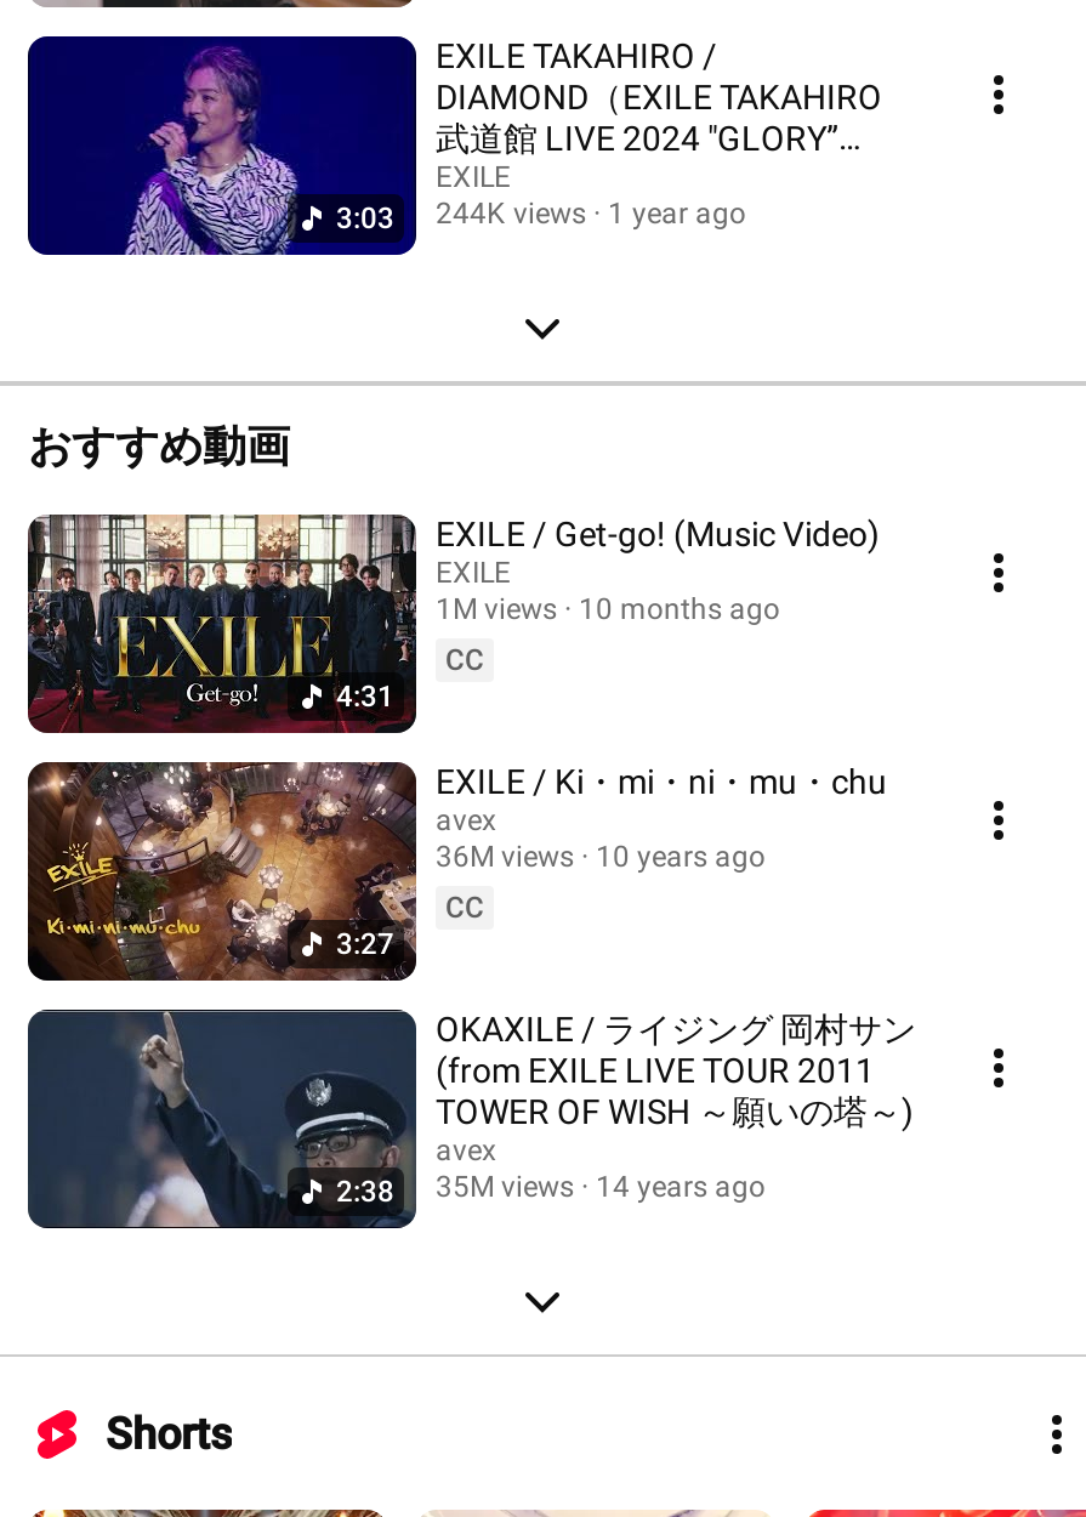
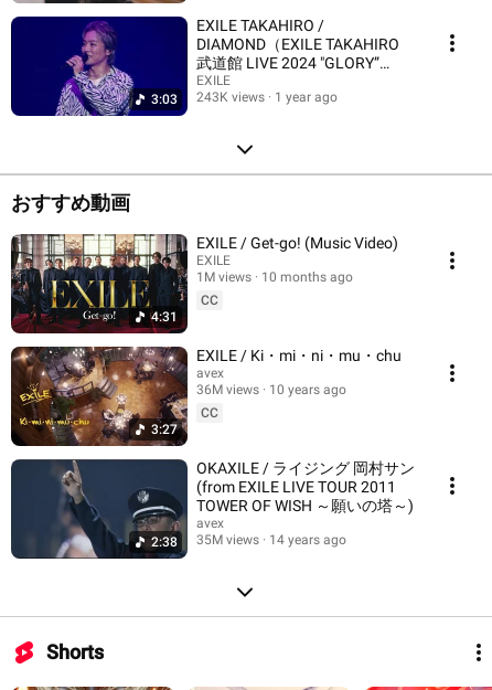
- 3:03 244K views 1 year ago
+ 3:03 243K views 1 year ago
